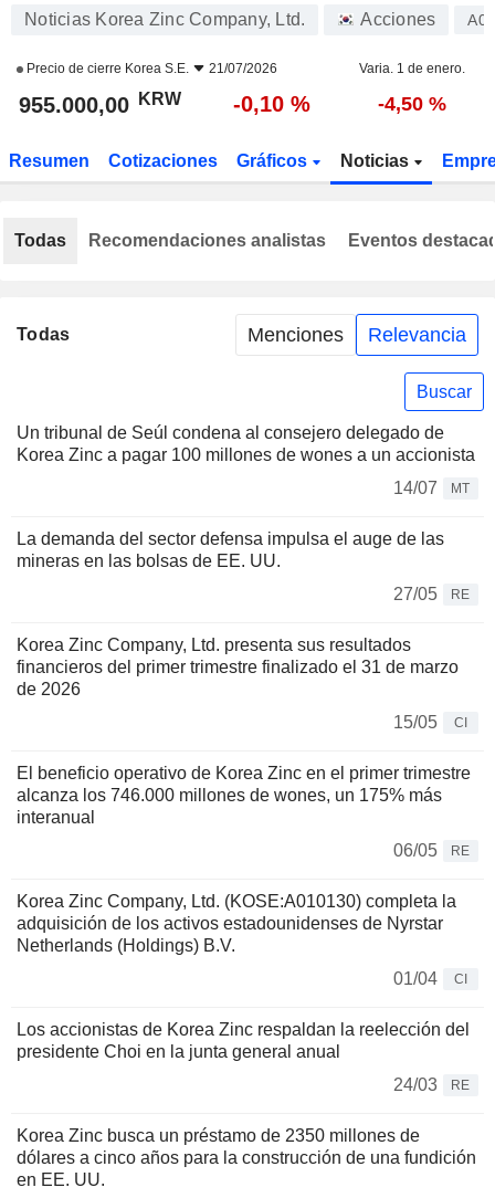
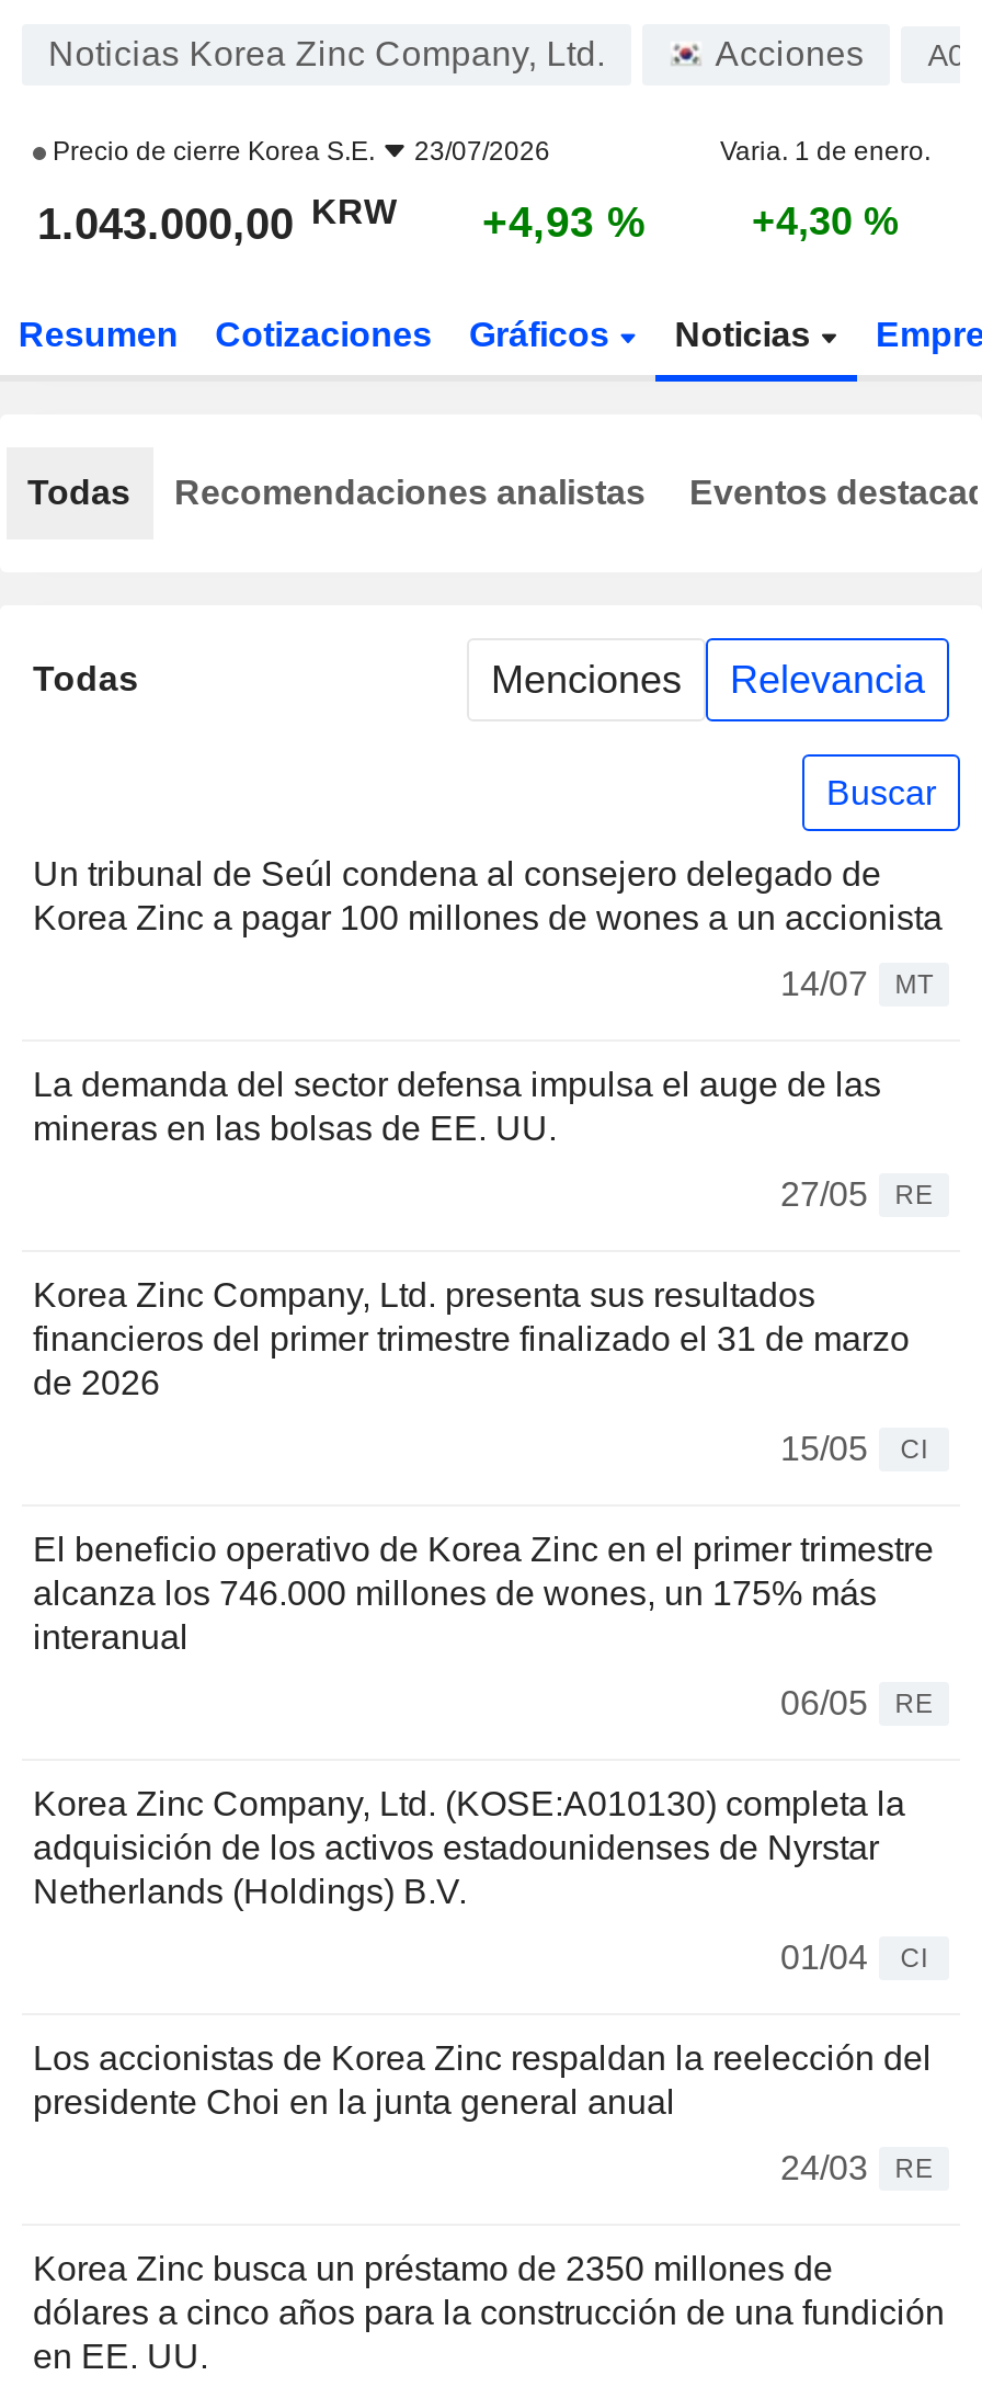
- Precio de cierre Korea S.E. 21/07/2026
+ Precio de cierre Korea S.E. 23/07/2026

- 955.000,00 KRW
+ 1.043.000,00 KRW

- -0,10 %
+ +4,93 %

- -4,50 %
+ +4,30 %
